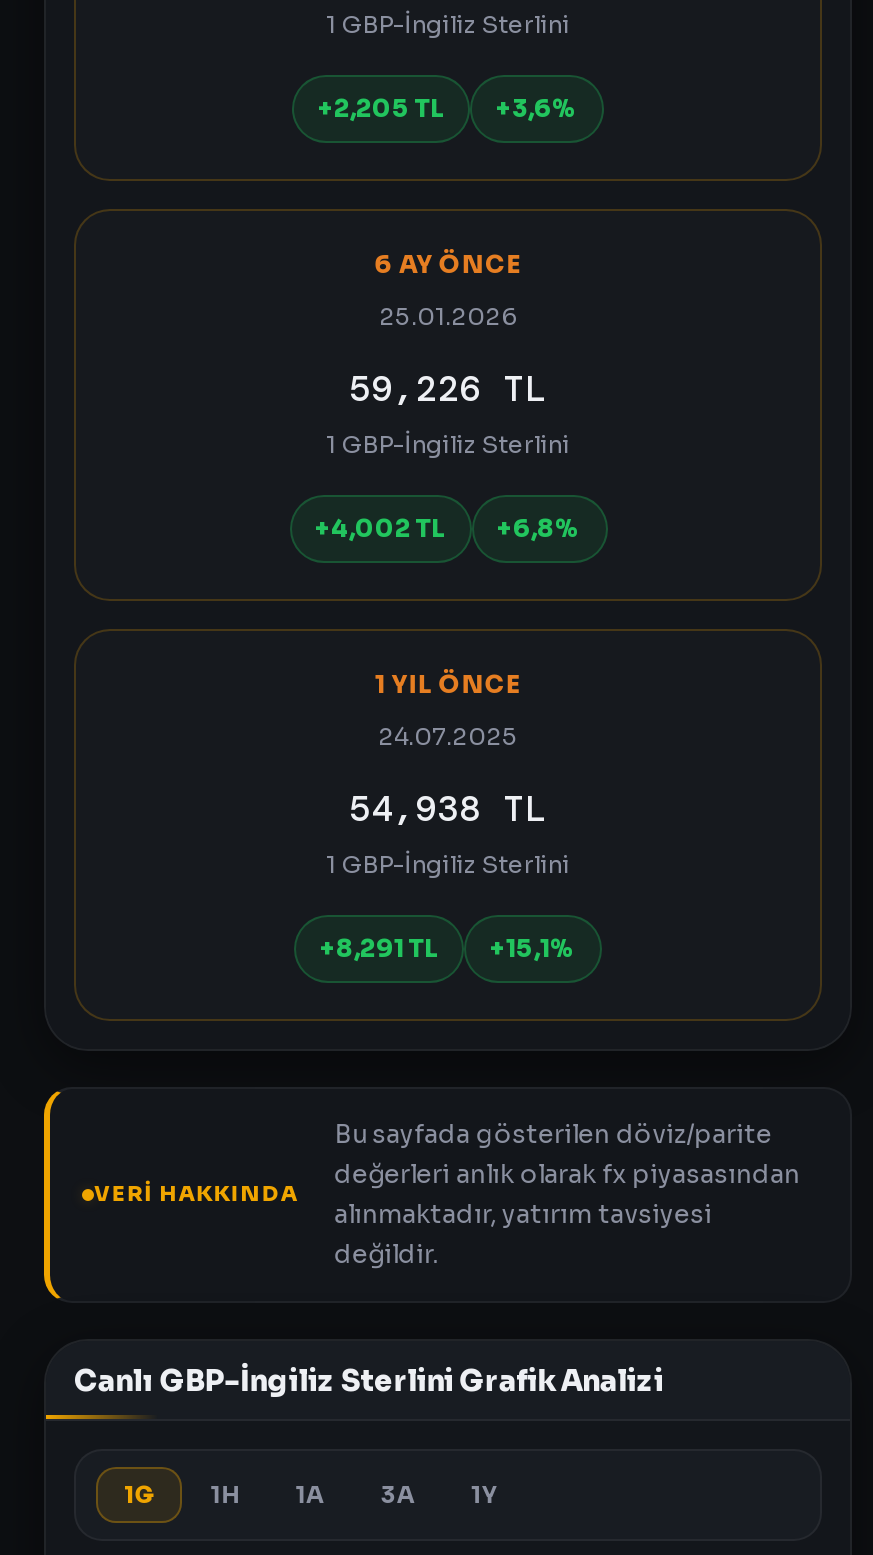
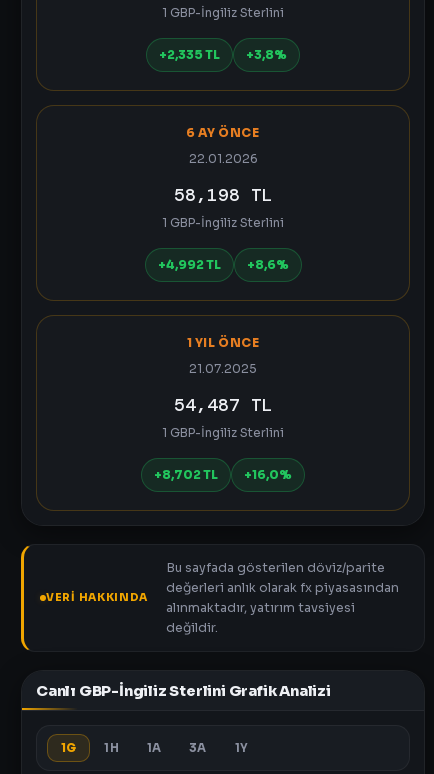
- +2,205 TL
+ +2,335 TL

- +3,6%
+ +3,8%

- 25.01.2026
+ 22.01.2026

- 59,226 TL
+ 58,198 TL

- +4,002 TL
+ +4,992 TL

- +6,8%
+ +8,6%

- 24.07.2025
+ 21.07.2025

- 54,938 TL
+ 54,487 TL

- +8,291 TL
+ +8,702 TL

- +15,1%
+ +16,0%
